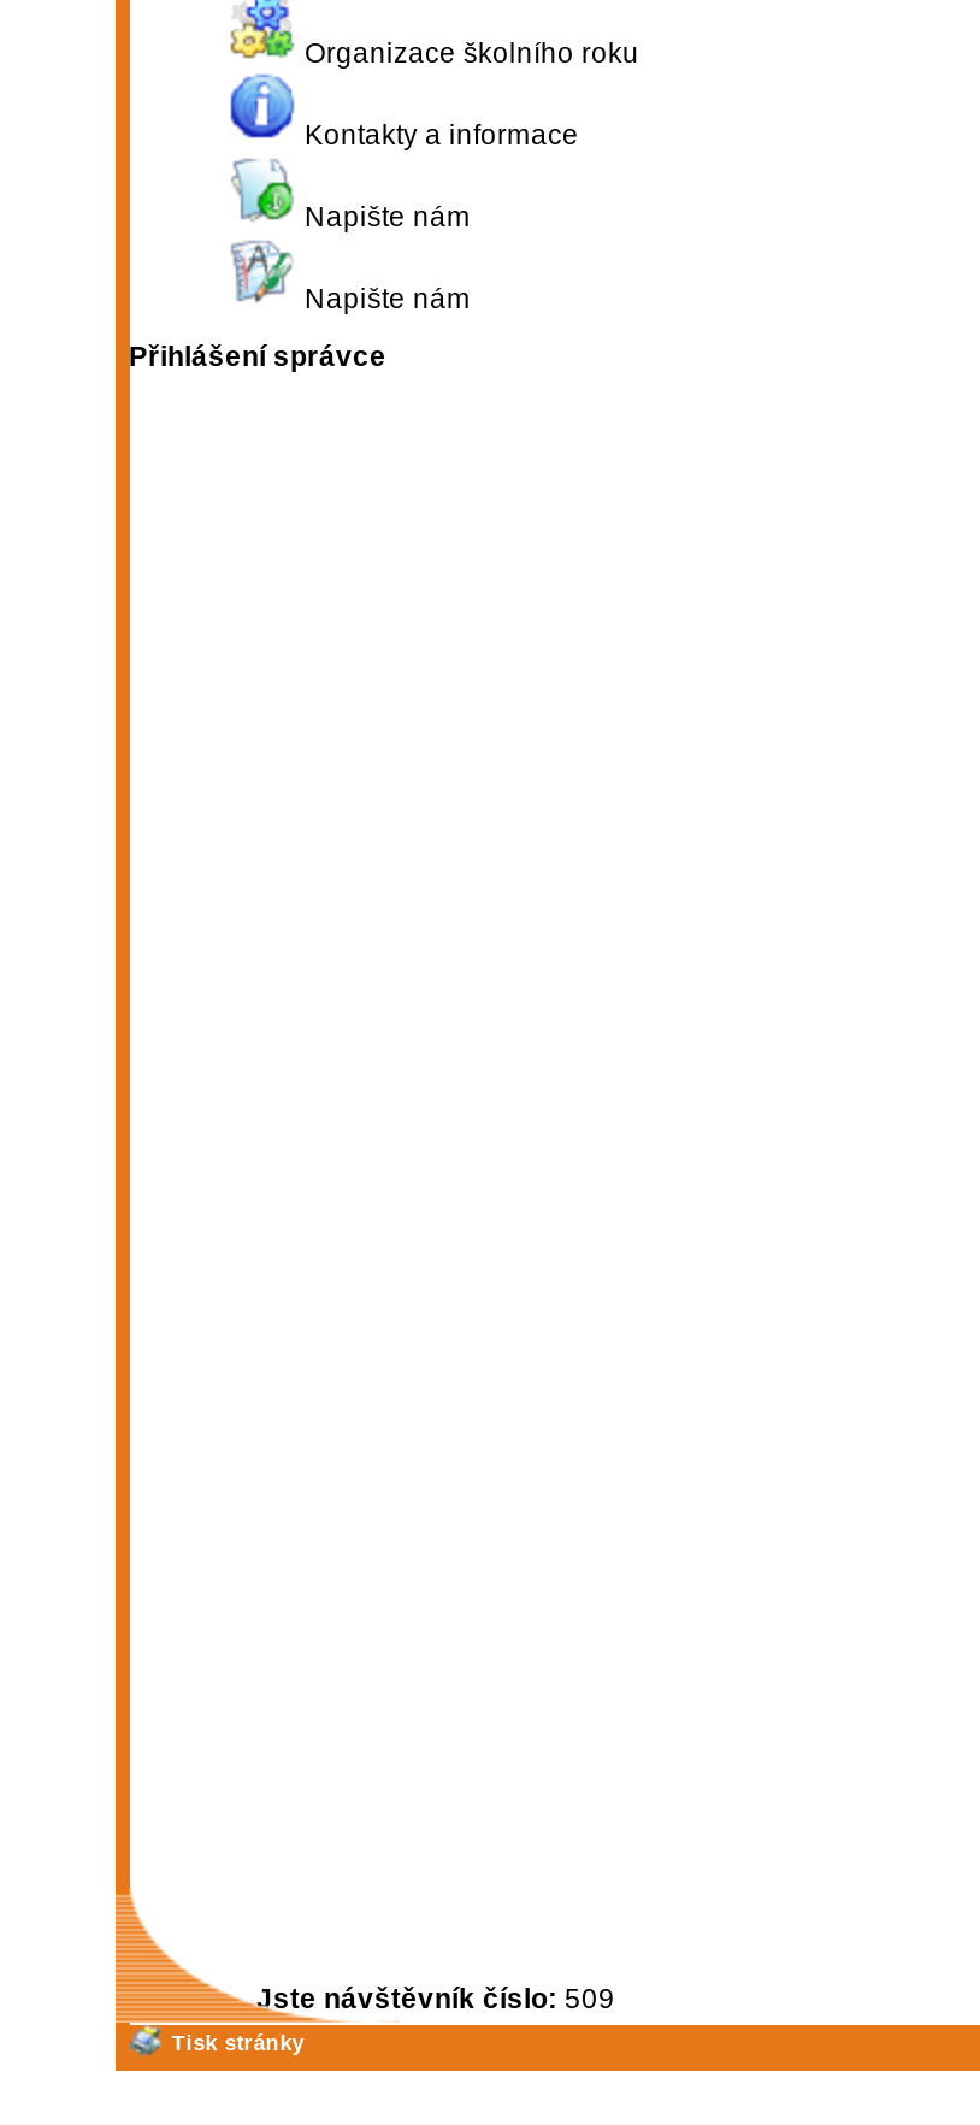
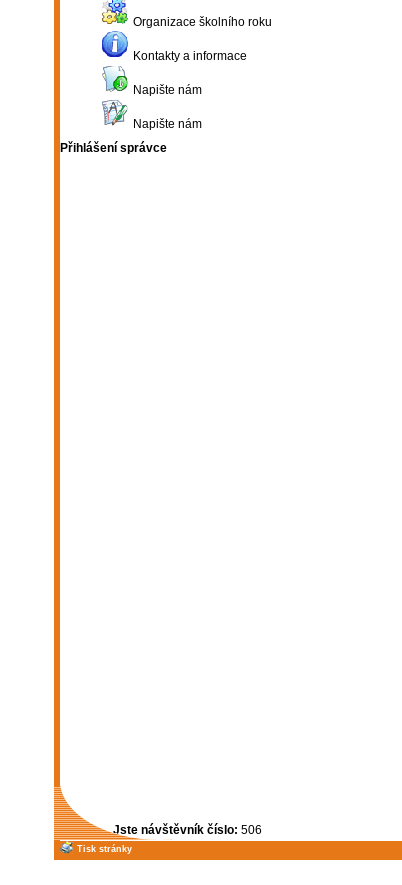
- Jste návštěvník číslo: 509
+ Jste návštěvník číslo: 506
